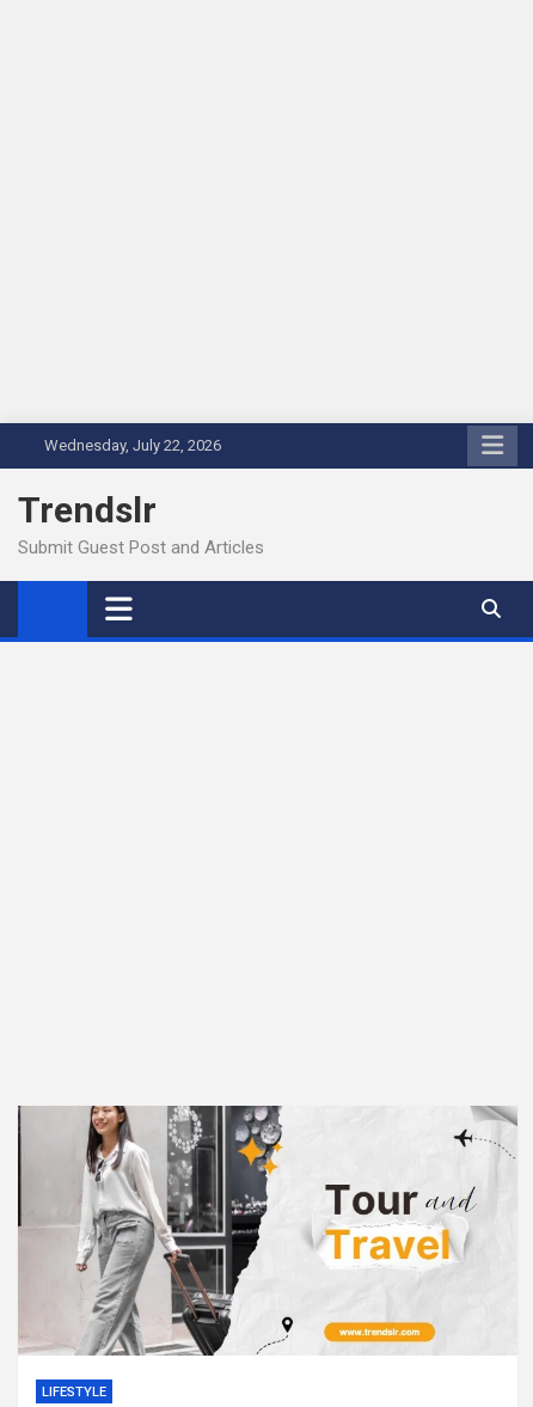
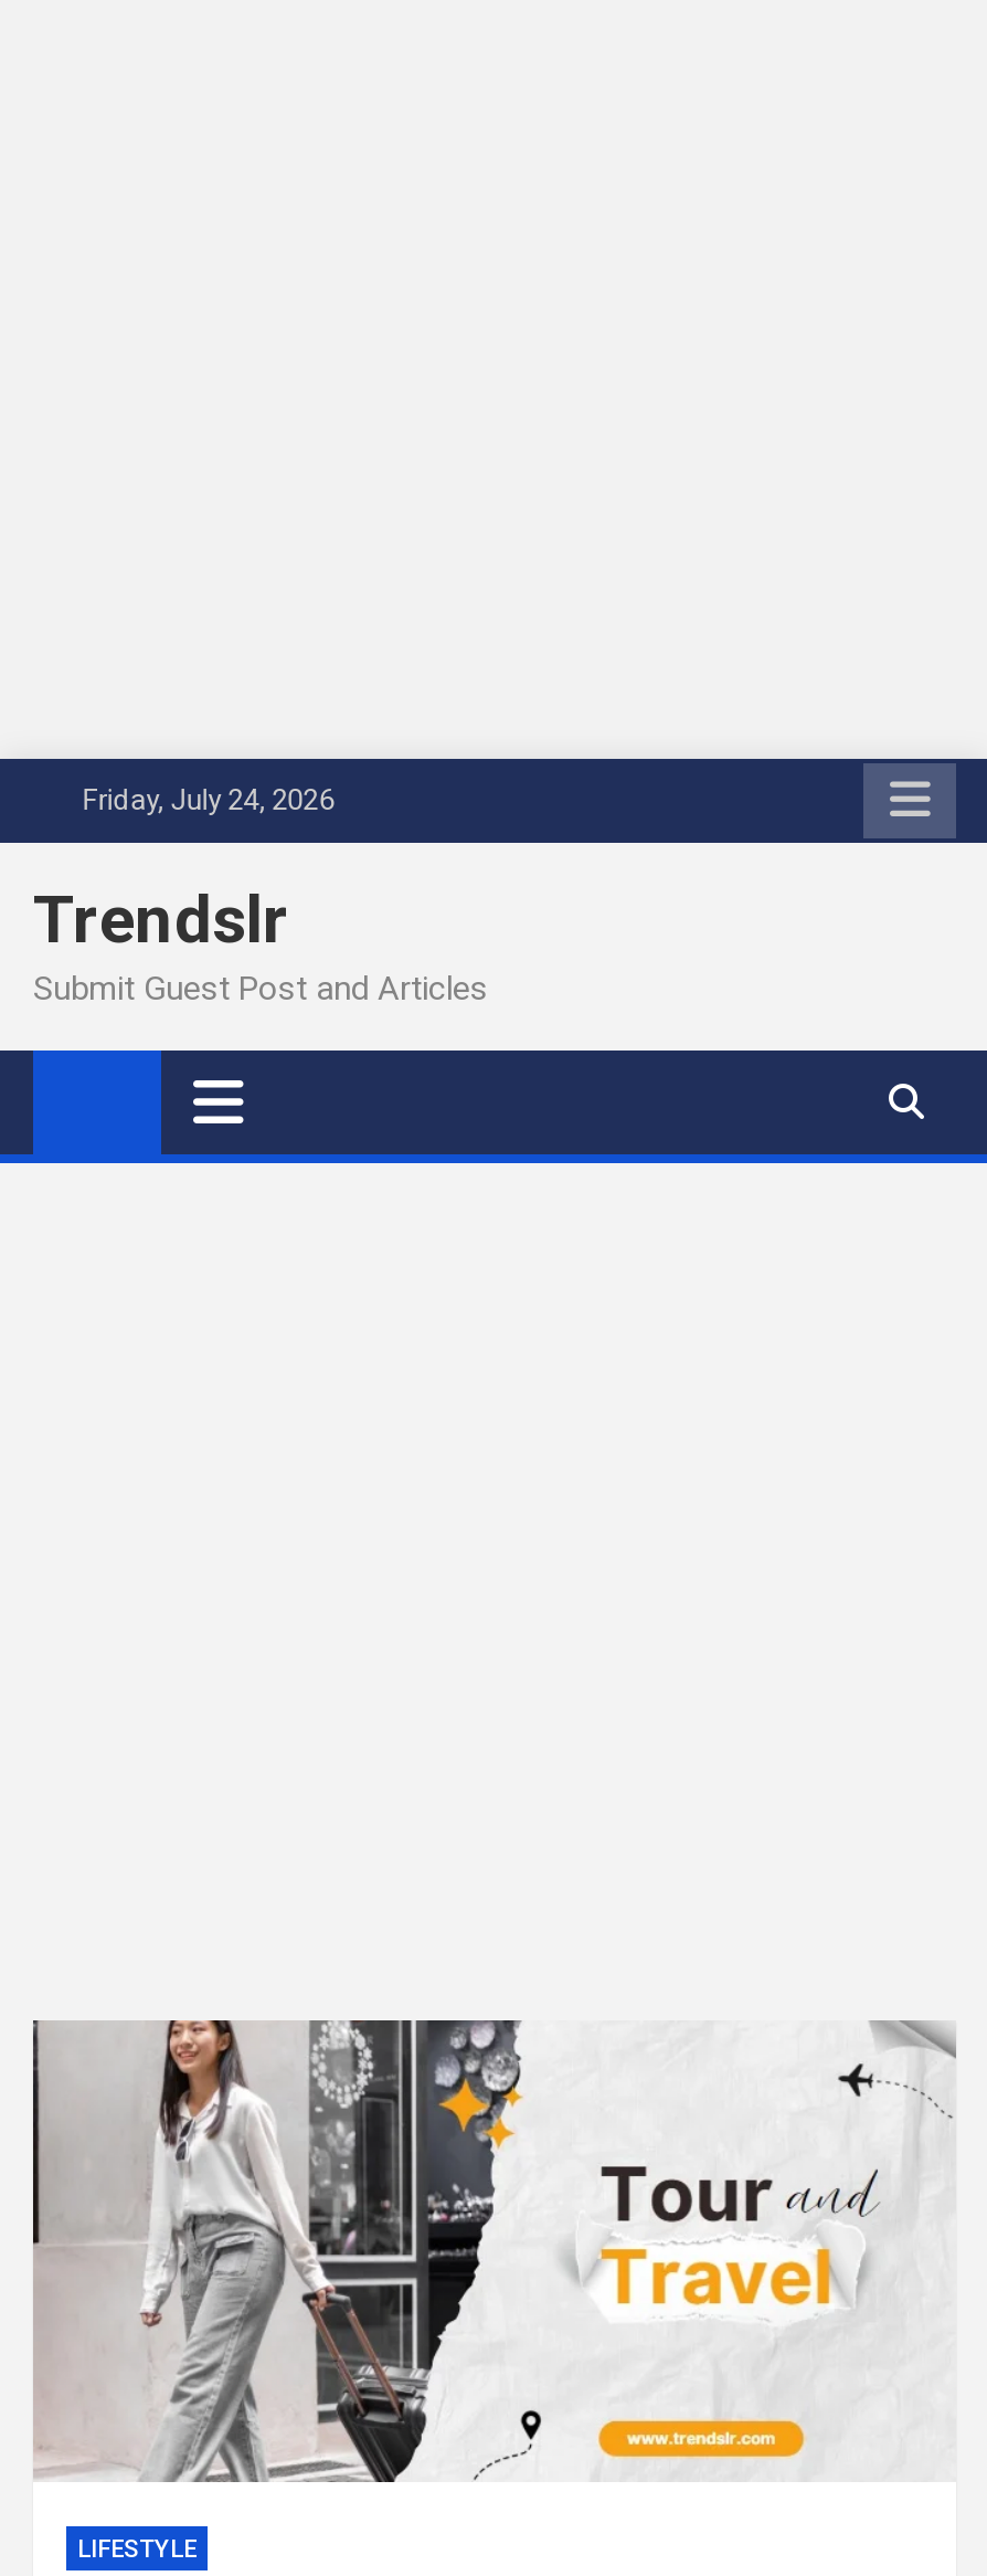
- Wednesday, July 22, 2026
+ Friday, July 24, 2026
